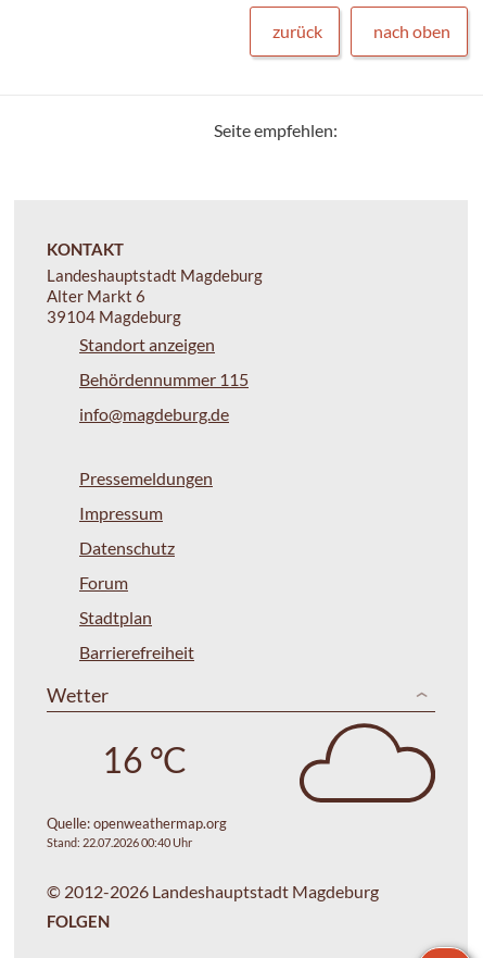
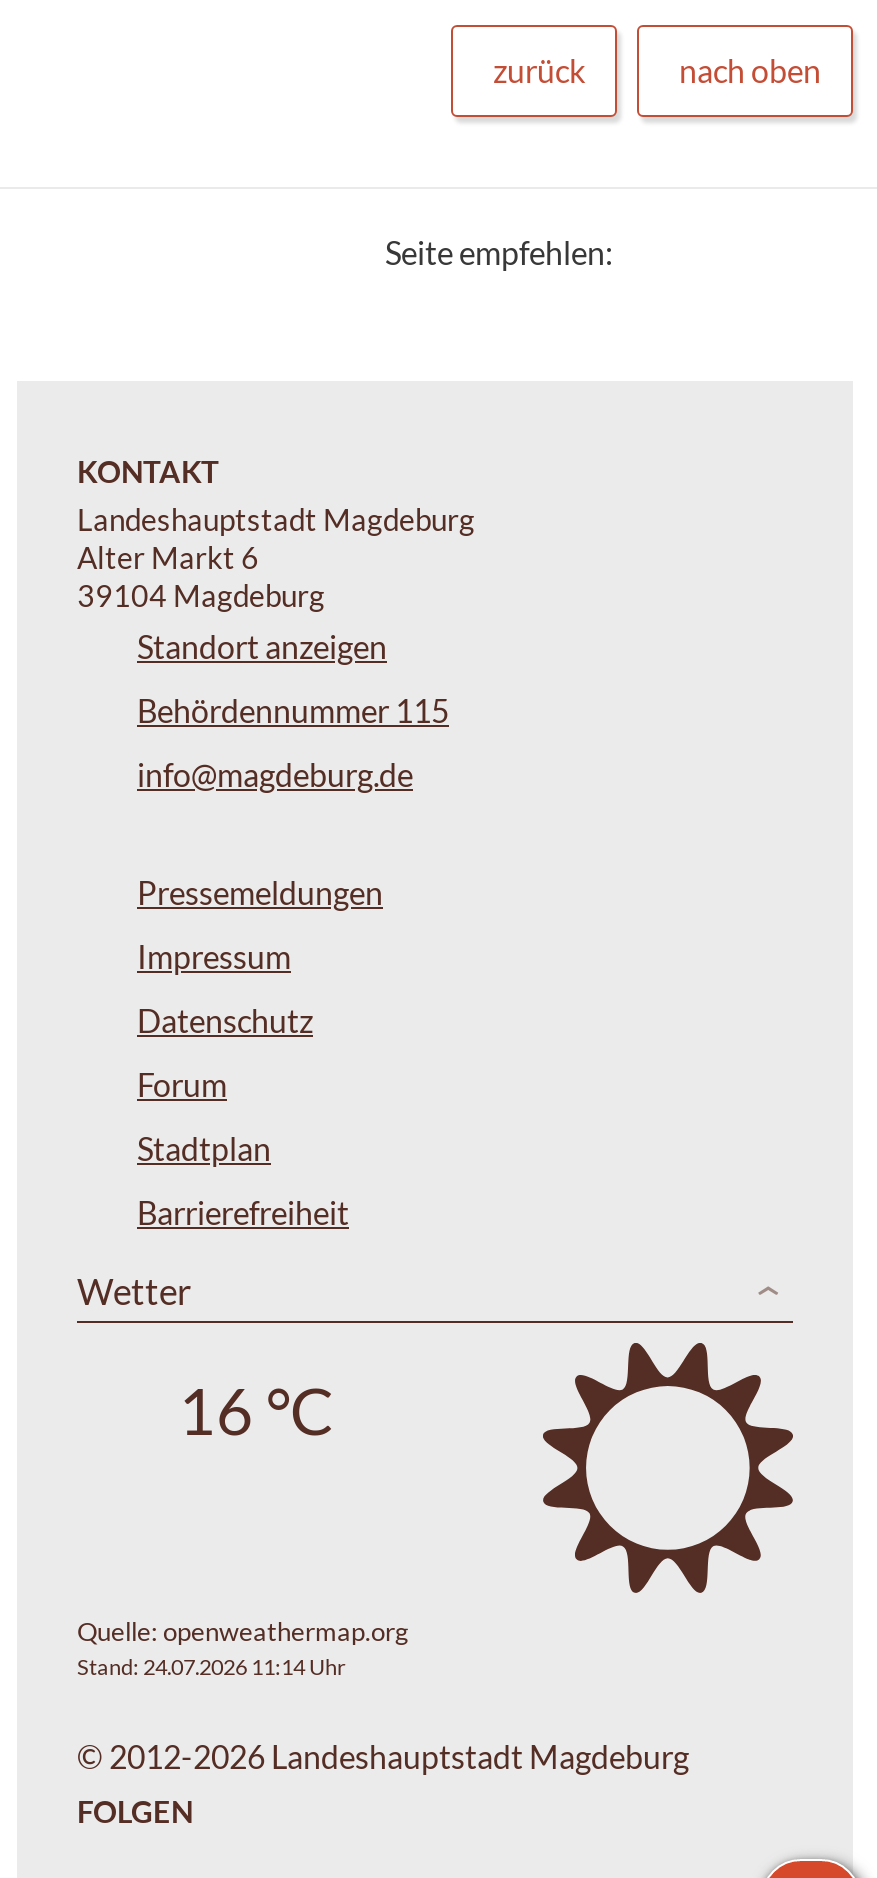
- [image]
+ [image]

- Stand: 22.07.2026 00:40 Uhr
+ Stand: 24.07.2026 11:14 Uhr
